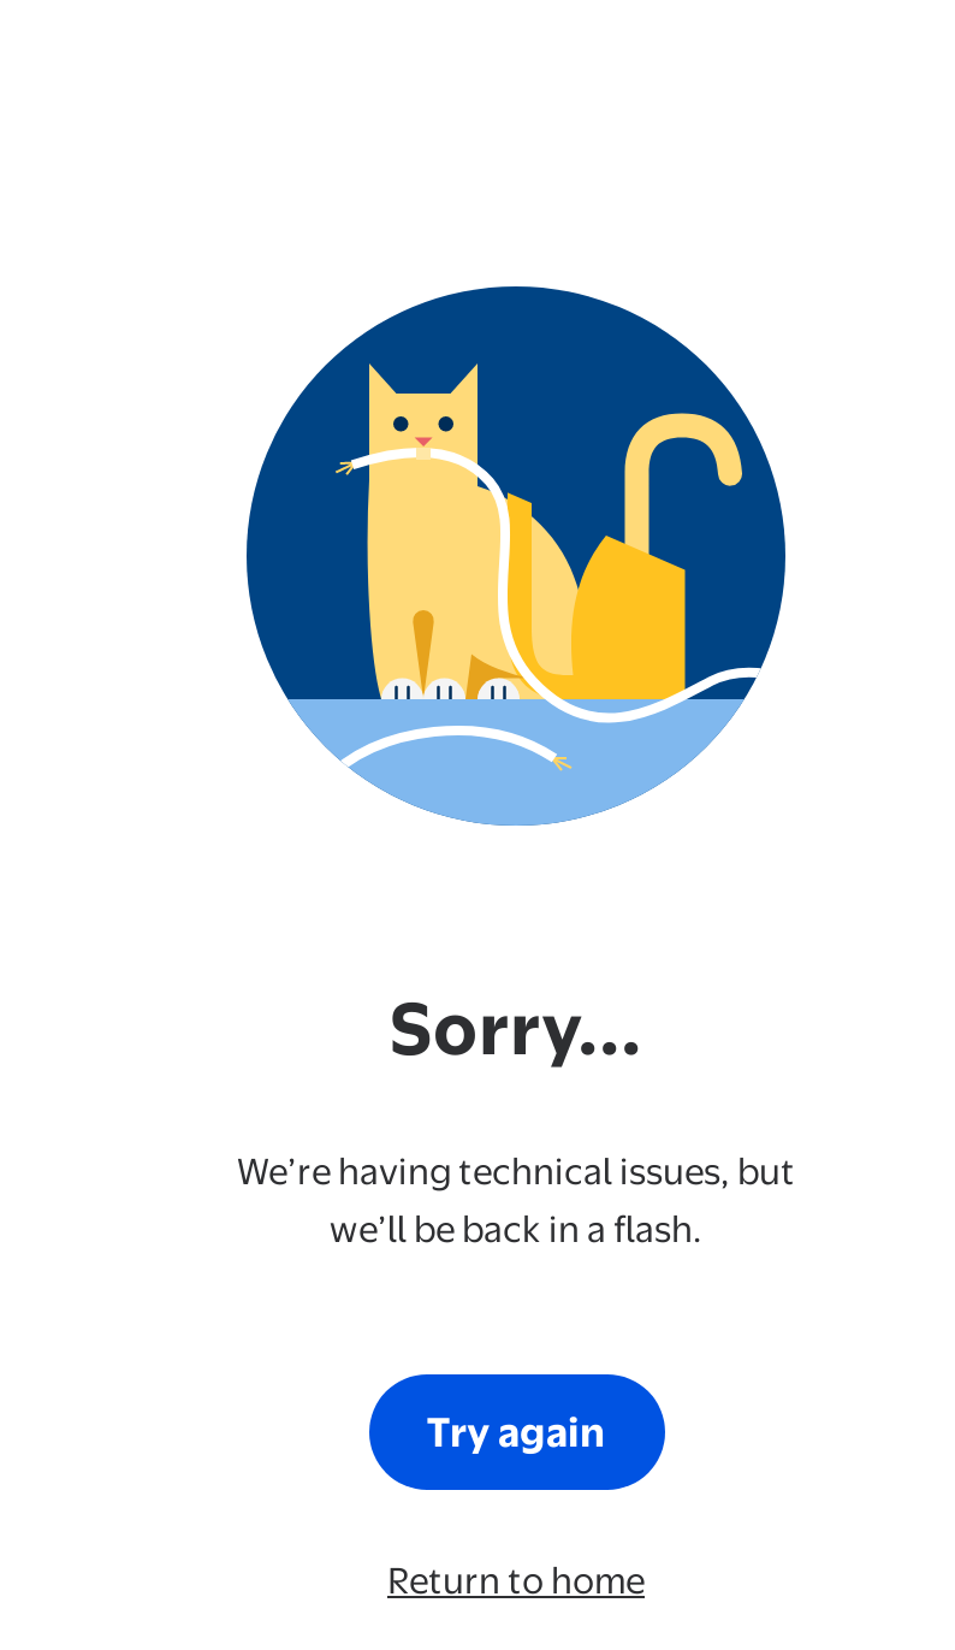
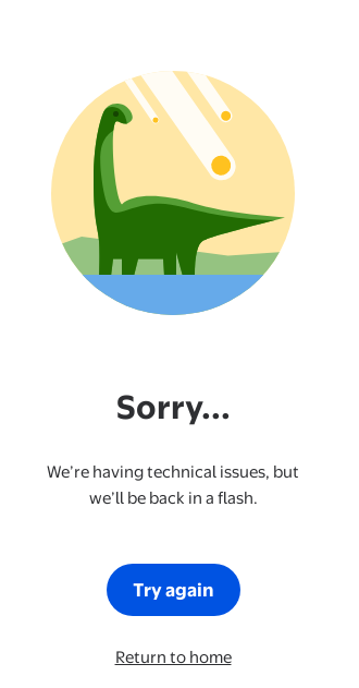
- [image]
+ [image]
